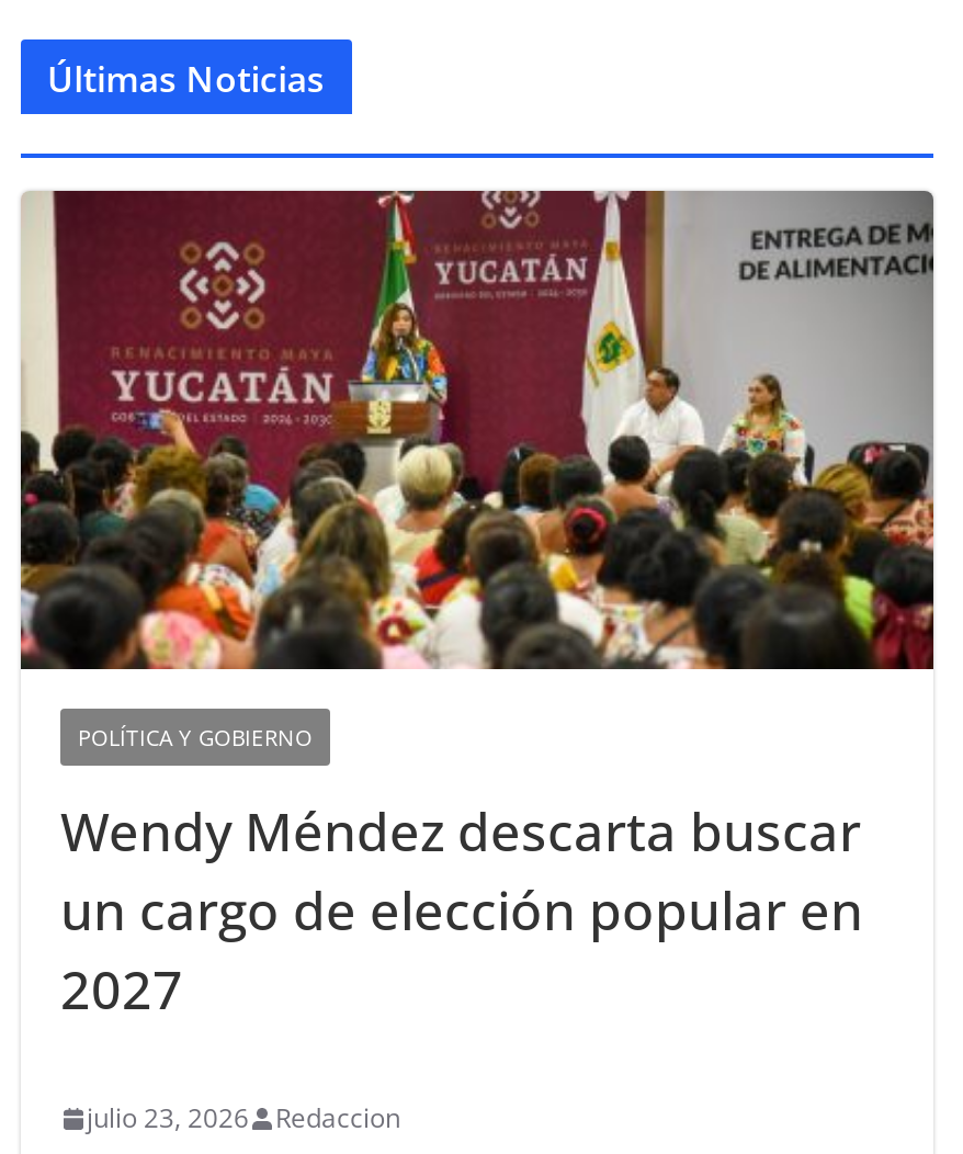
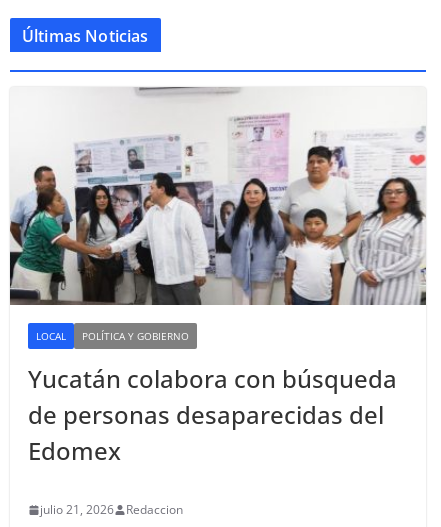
- [image]
+ [image]

+ LOCAL

- Wendy Méndez descarta buscar
- un cargo de elección popular en
- 2027
+ Yucatán colabora con búsqueda
+ de personas desaparecidas del
+ Edomex

- julio 23, 2026 Redaccion
+ julio 21, 2026 Redaccion
